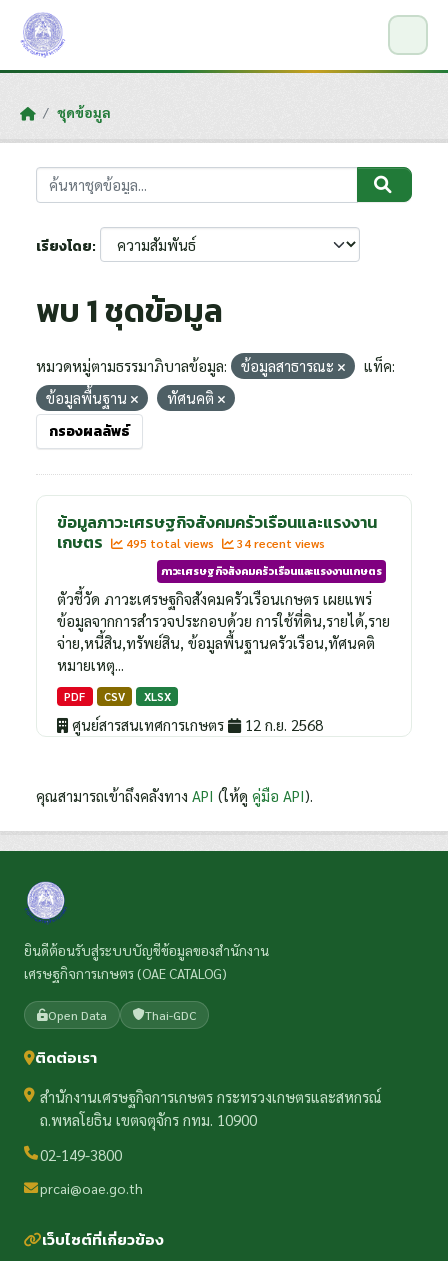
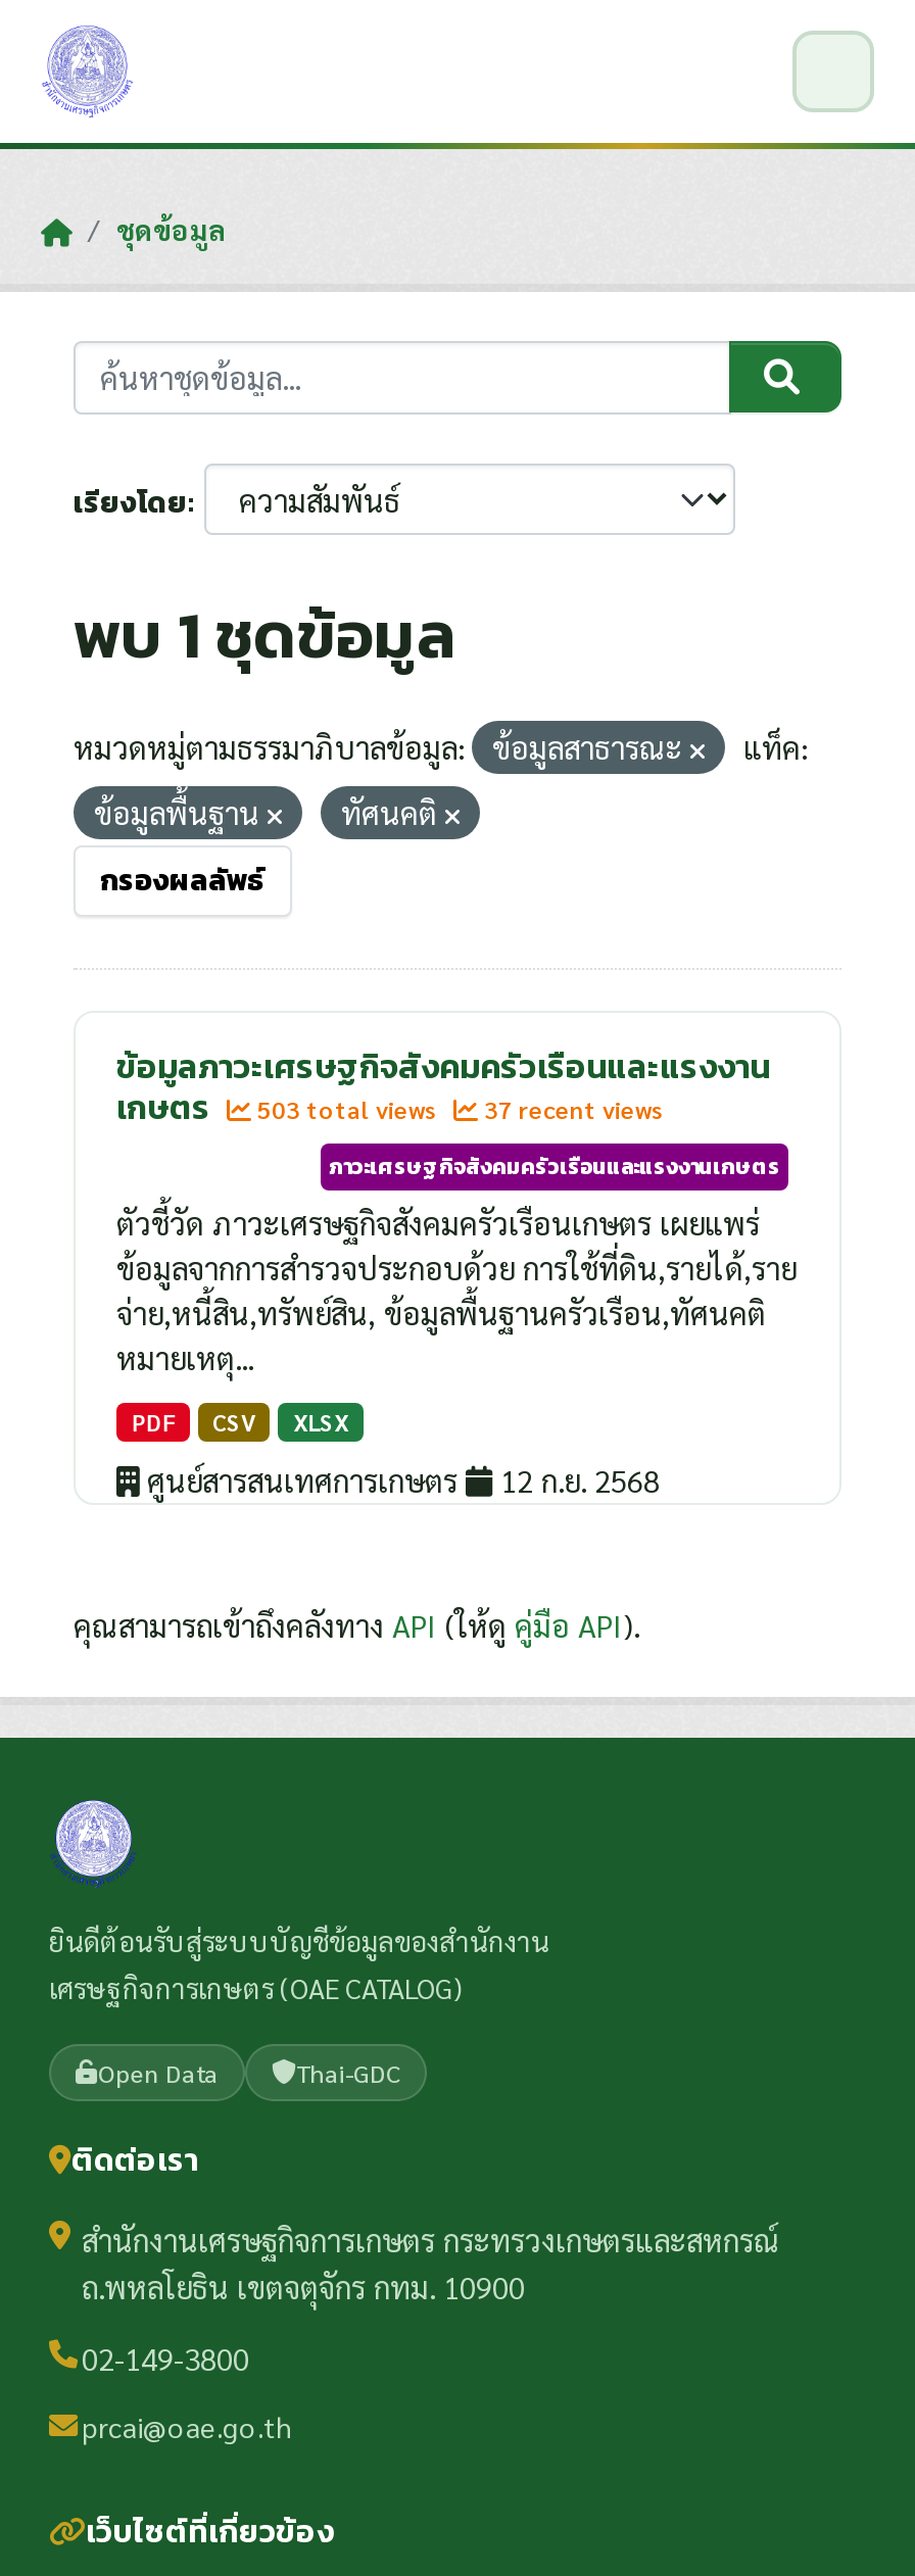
- 495 total views
+ 503 total views

- 34 recent views
+ 37 recent views
